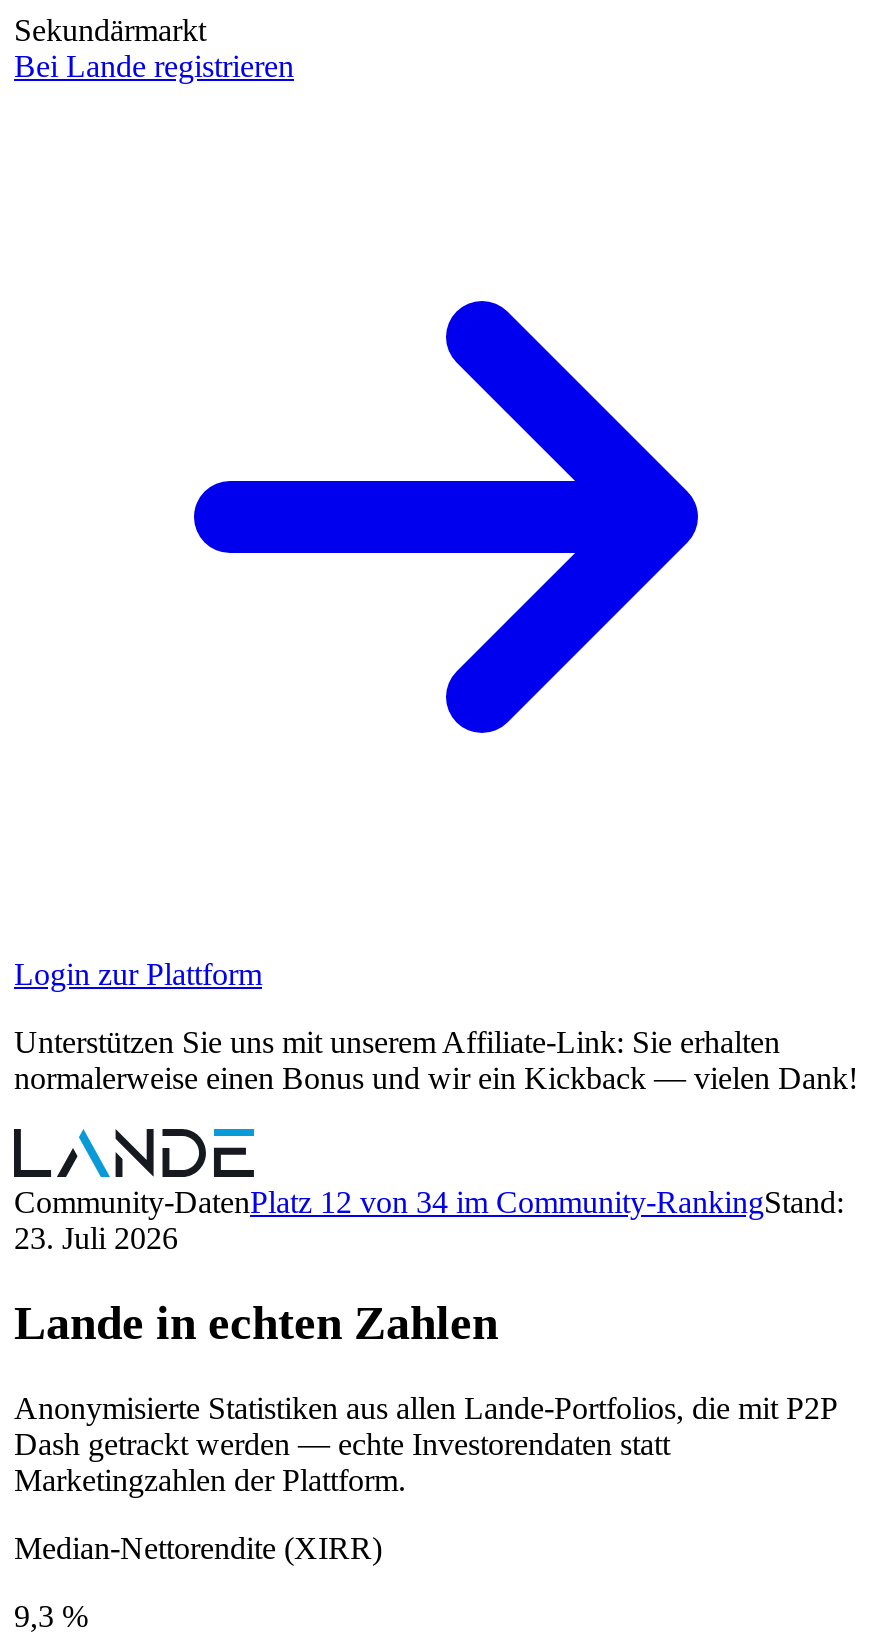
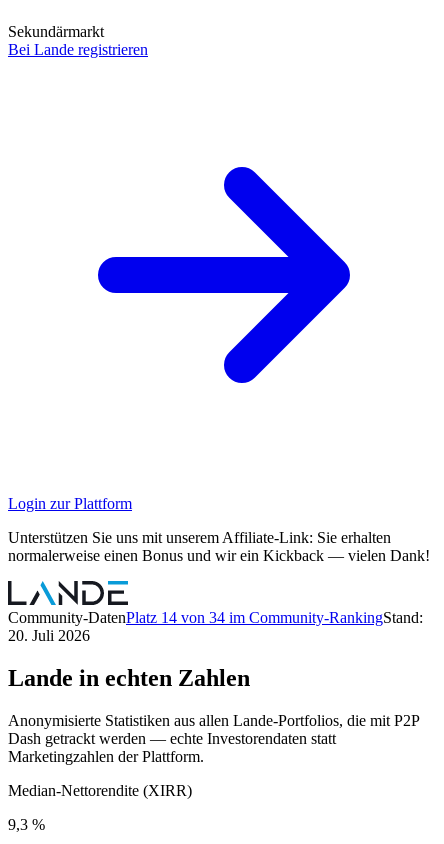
- Community-DatenPlatz 12 von 34 im Community-RankingStand:
+ Community-DatenPlatz 14 von 34 im Community-RankingStand:

- 23. Juli 2026
+ 20. Juli 2026
